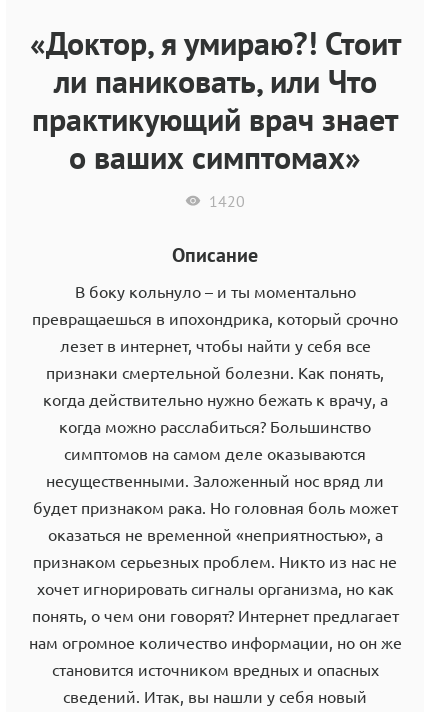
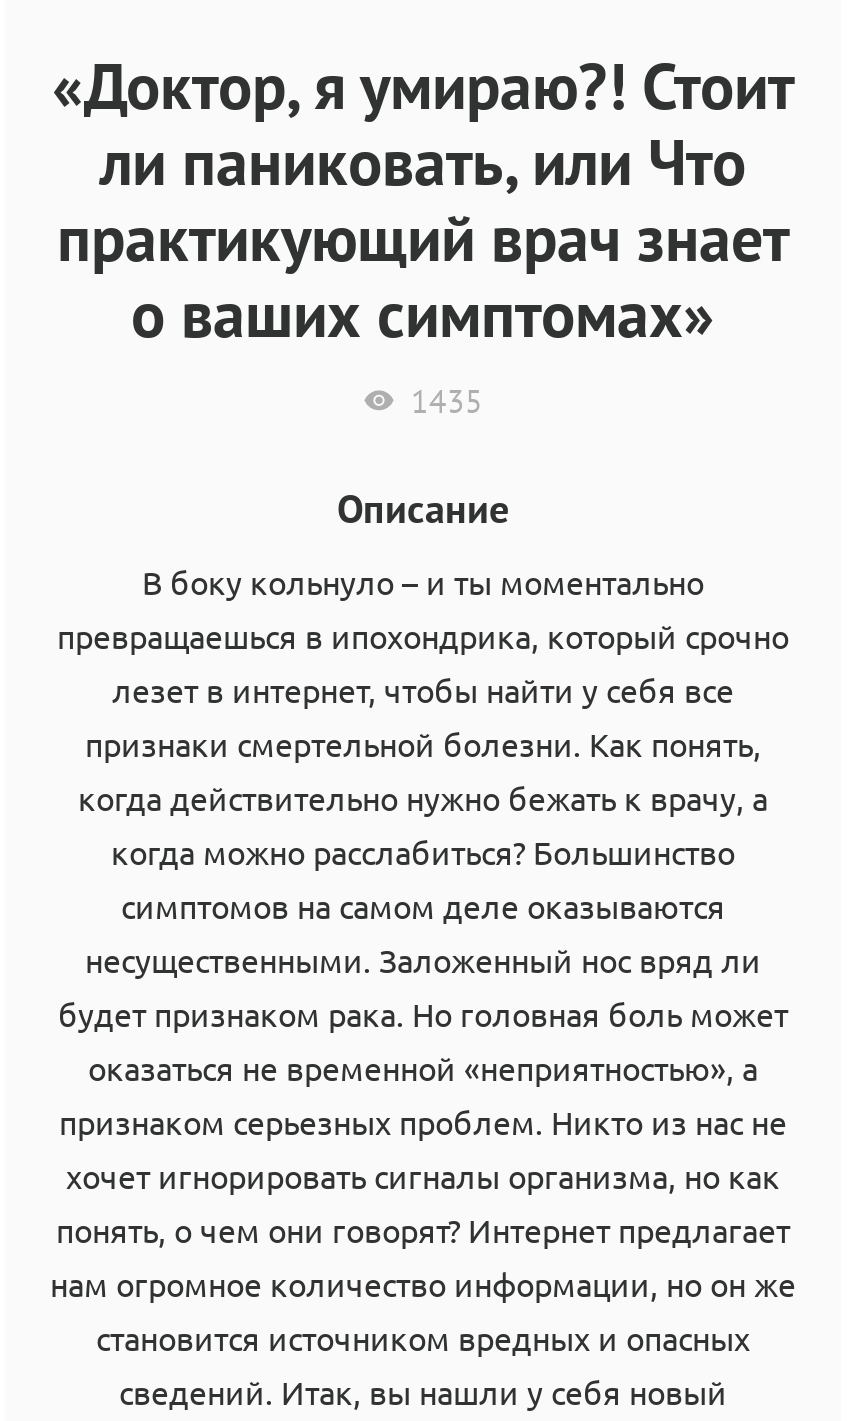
- 1420
+ 1435
